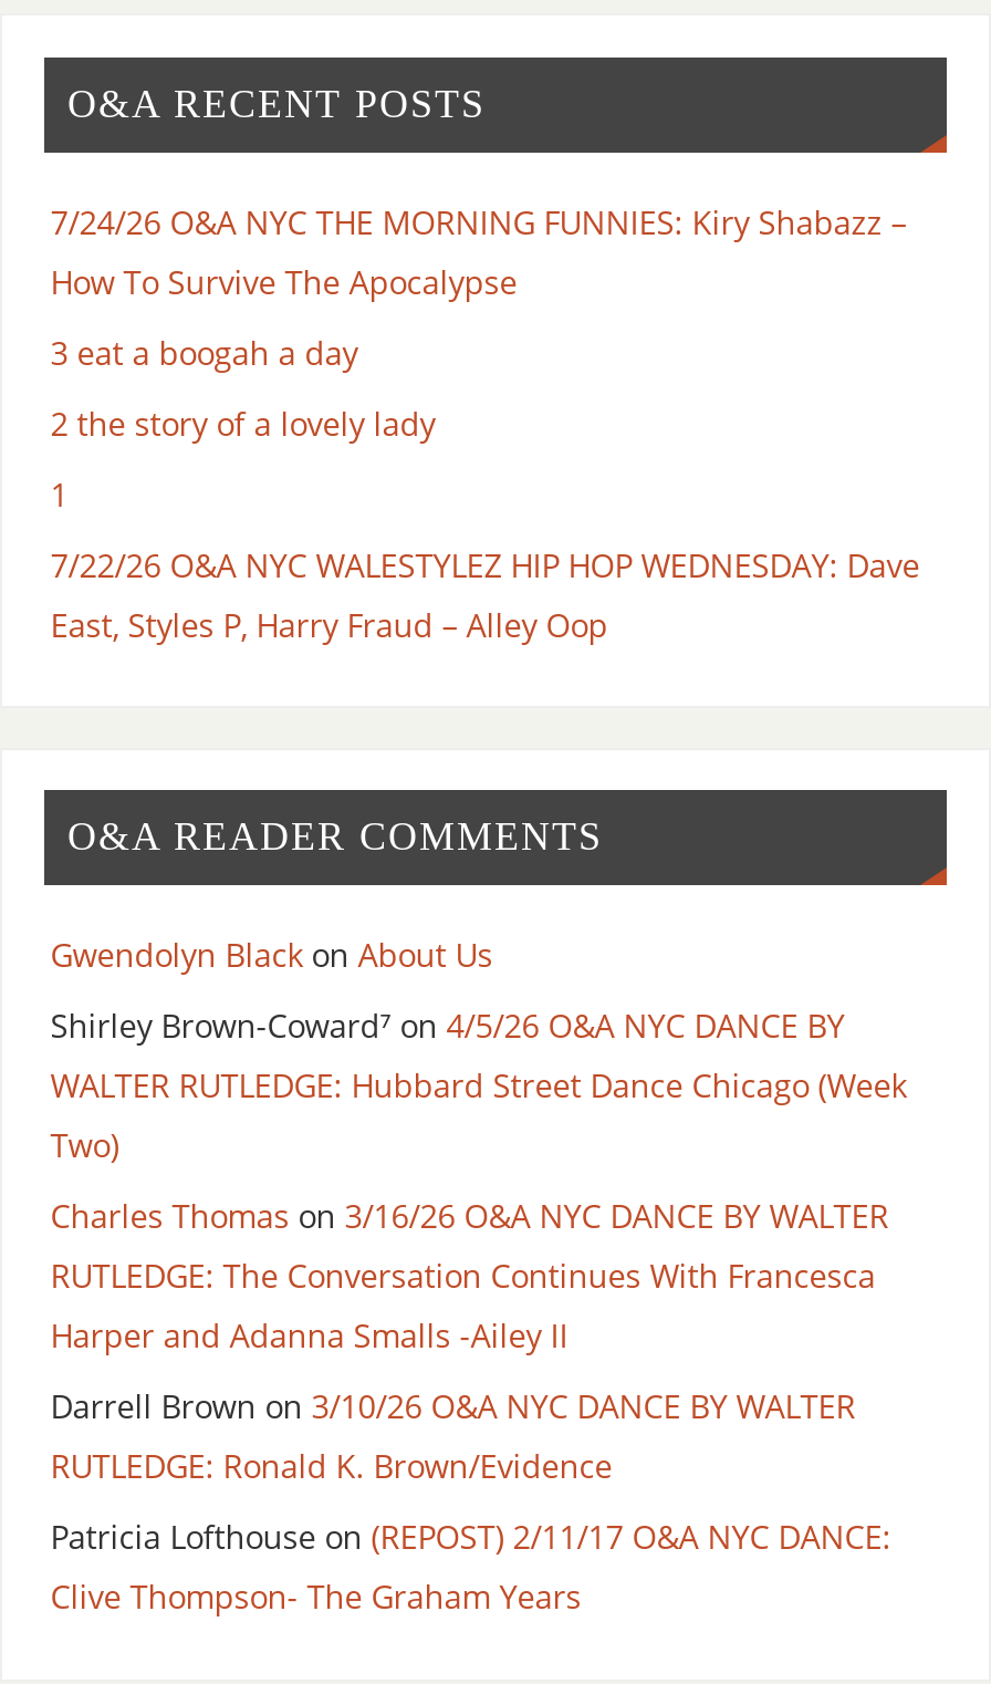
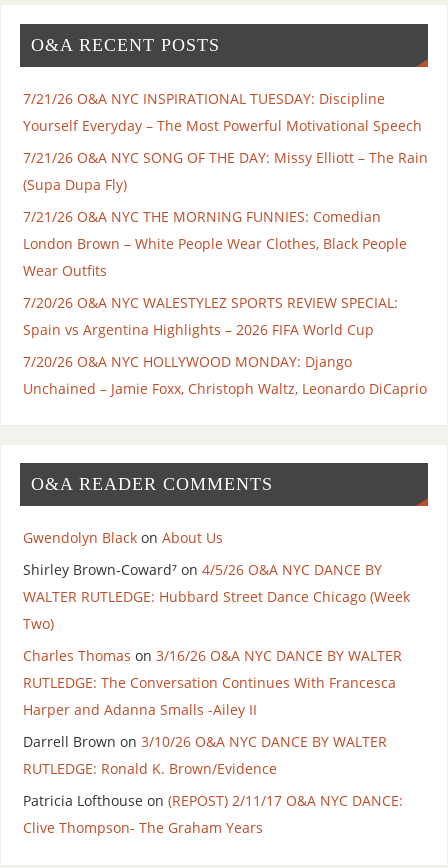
- 7/24/26 O&A NYC THE MORNING FUNNIES: Kiry Shabazz –
- How To Survive The Apocalypse
+ 7/21/26 O&A NYC INSPIRATIONAL TUESDAY: Discipline
+ Yourself Everyday – The Most Powerful Motivational Speech

- 3 eat a boogah a day
+ 7/21/26 O&A NYC SONG OF THE DAY: Missy Elliott – The Rain
+ (Supa Dupa Fly)

- 2 the story of a lovely lady
+ 7/21/26 O&A NYC THE MORNING FUNNIES: Comedian
+ London Brown – White People Wear Clothes, Black People
+ Wear Outfits

- 1
+ 7/20/26 O&A NYC WALESTYLEZ SPORTS REVIEW SPECIAL:
+ Spain vs Argentina Highlights – 2026 FIFA World Cup

- 7/22/26 O&A NYC WALESTYLEZ HIP HOP WEDNESDAY: Dave
- East, Styles P, Harry Fraud – Alley Oop
+ 7/20/26 O&A NYC HOLLYWOOD MONDAY: Django
+ Unchained – Jamie Foxx, Christoph Waltz, Leonardo DiCaprio
